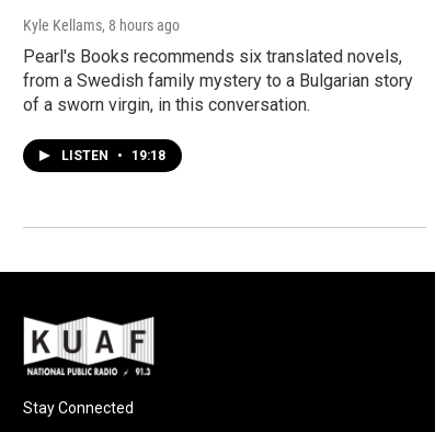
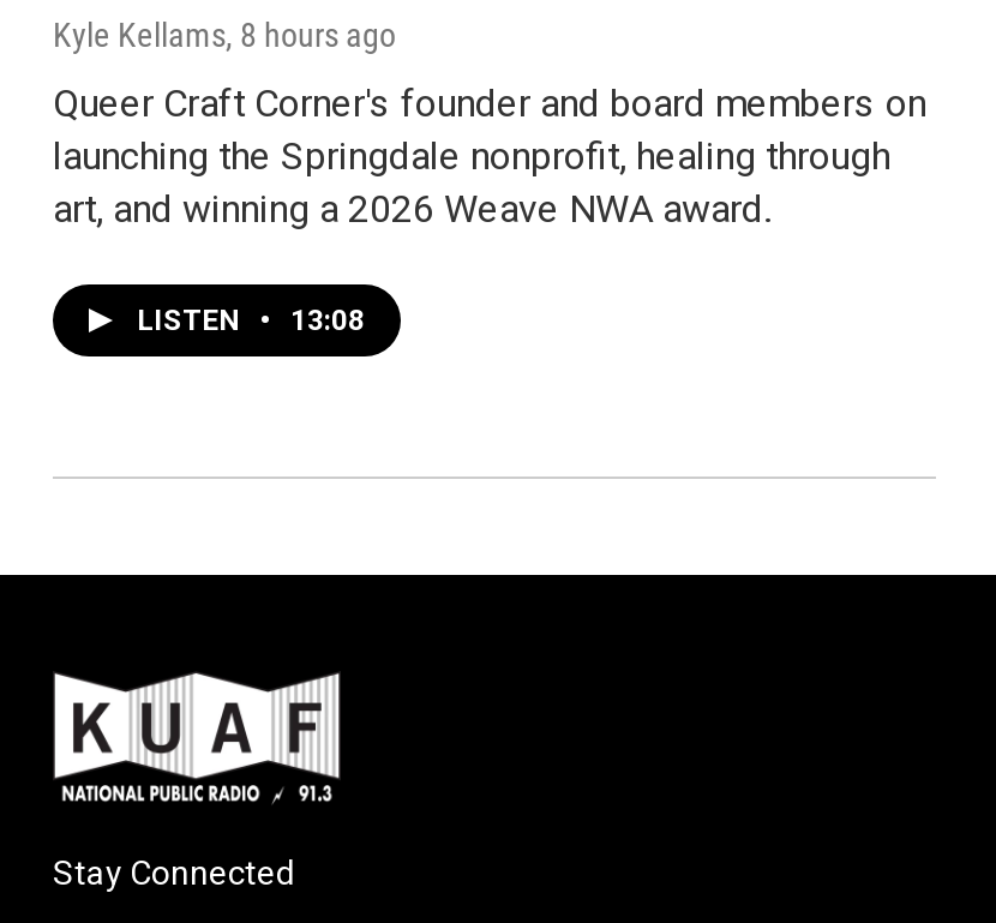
- Pearl's Books recommends six translated novels,
- from a Swedish family mystery to a Bulgarian story
- of a sworn virgin, in this conversation.
+ Queer Craft Corner's founder and board members on
+ launching the Springdale nonprofit, healing through
+ art, and winning a 2026 Weave NWA award.

- LISTEN • 19:18
+ LISTEN • 13:08
